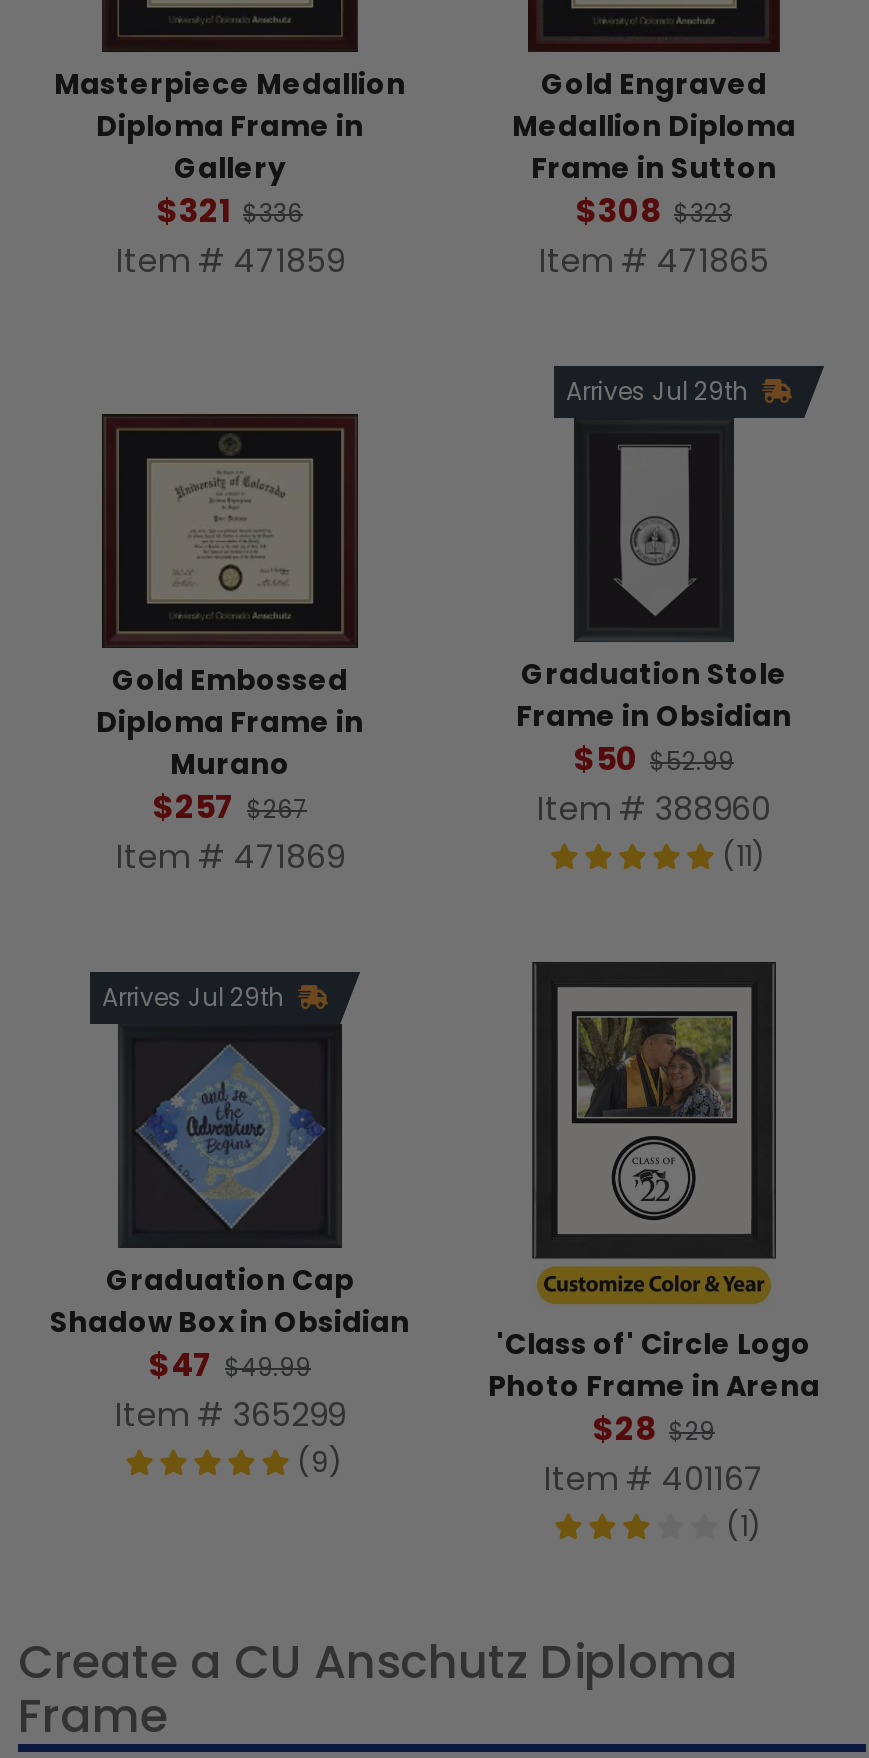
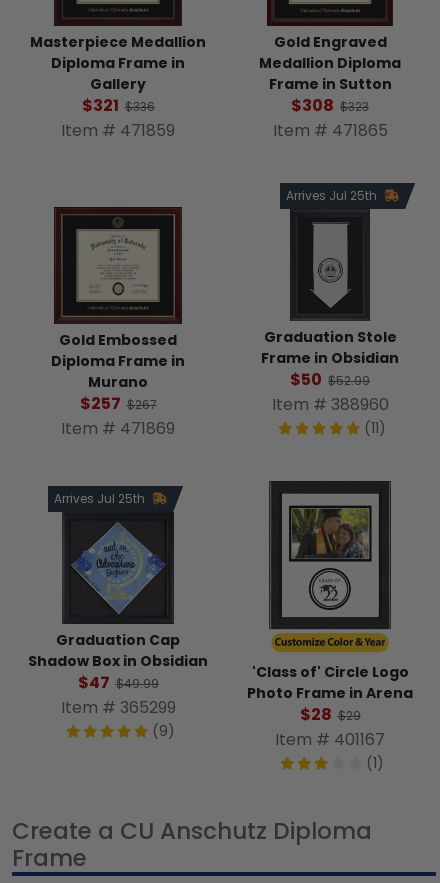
- Arrives Jul 29th
+ Arrives Jul 25th

- Arrives Jul 29th
+ Arrives Jul 25th
